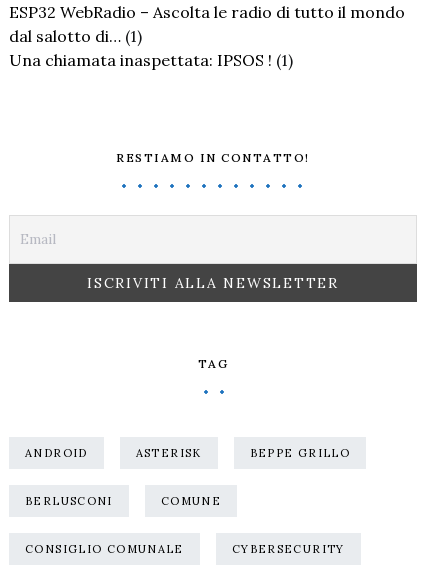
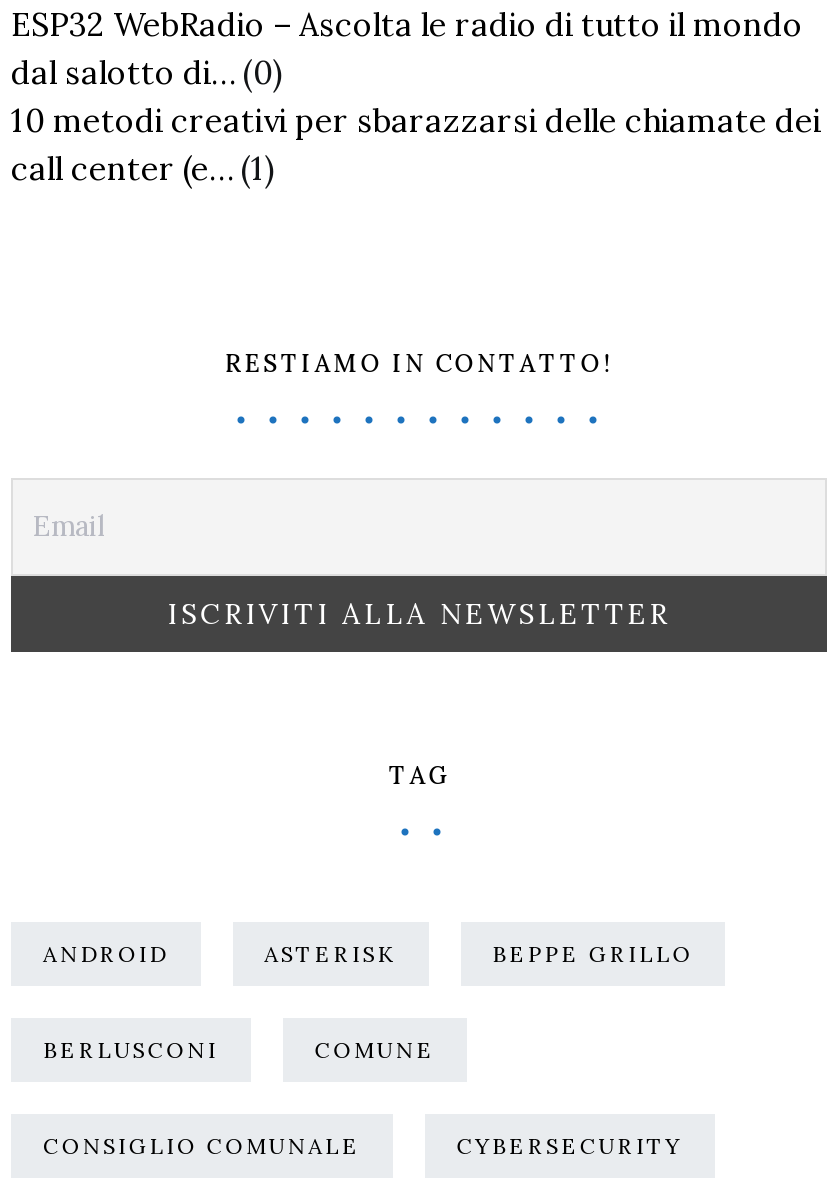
- dal salotto di… (1)
- Una chiamata inaspettata: IPSOS ! (1)
+ dal salotto di… (0)
+ 10 metodi creativi per sbarazzarsi delle chiamate dei
+ call center (e… (1)
